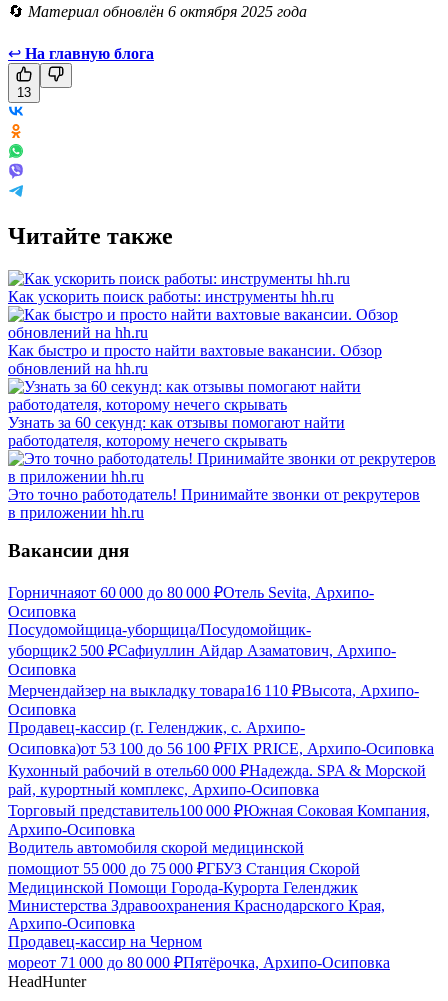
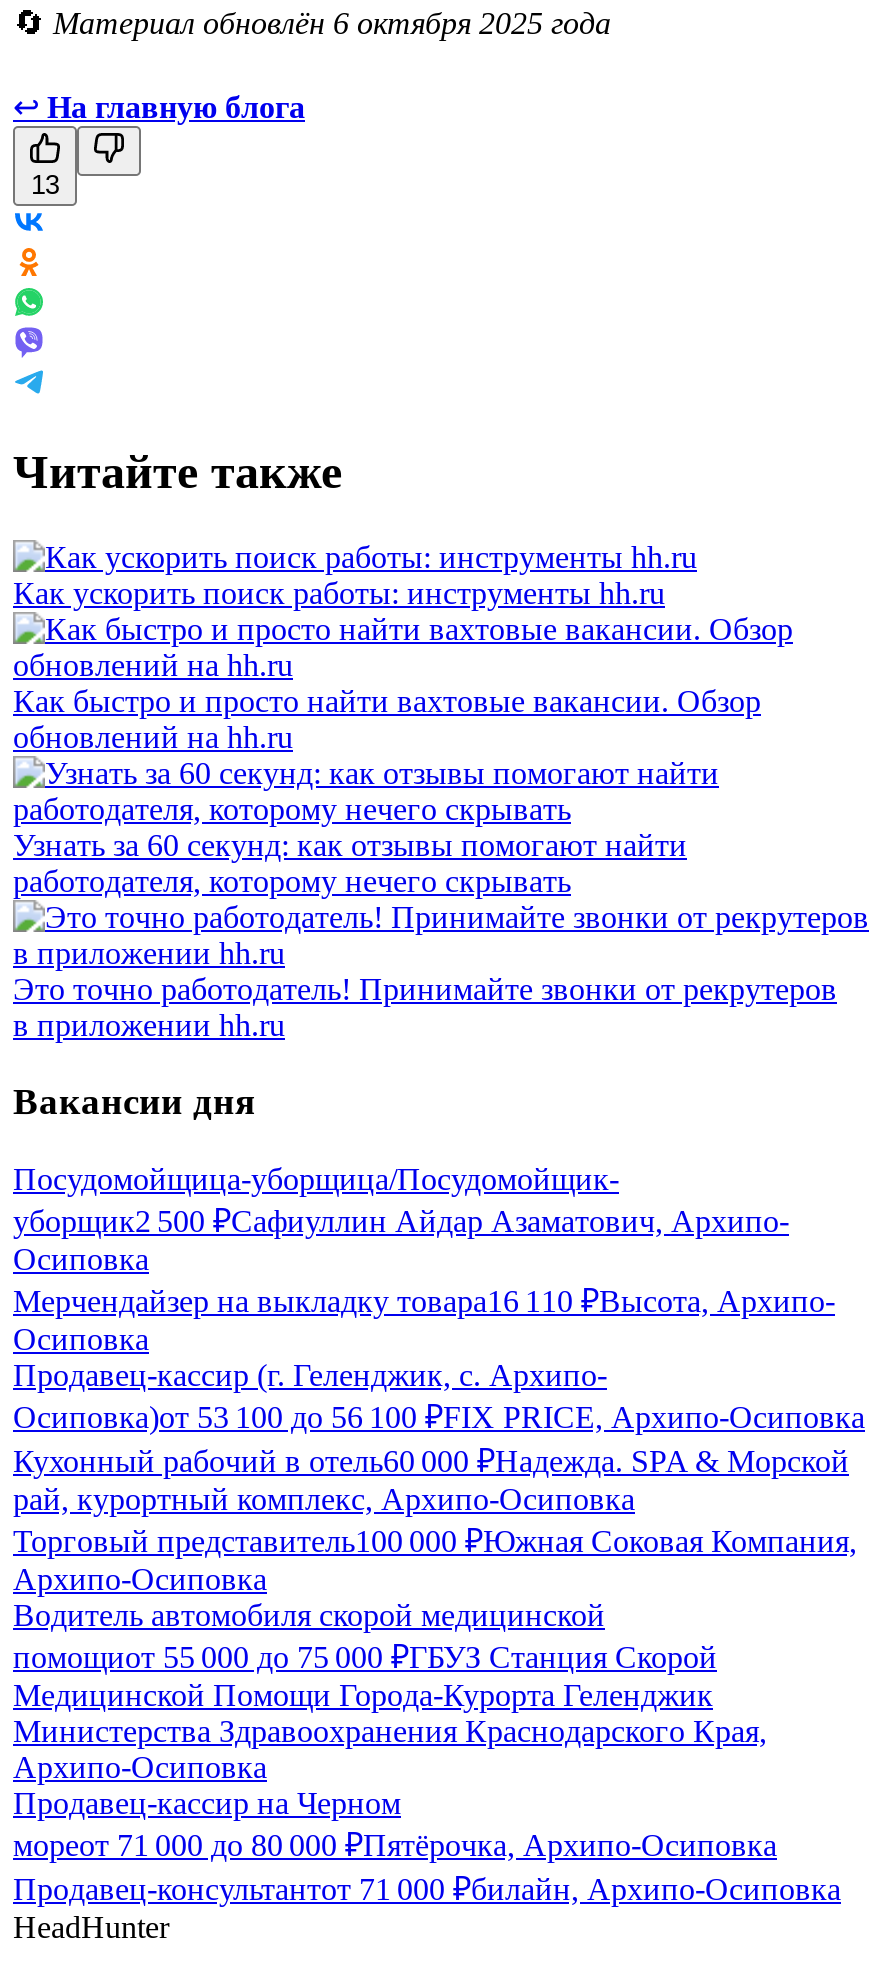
- Горничнаяот 60 000 до 80 000 ₽Отель Sevita, Архипо-
- Осиповка

moved up: Посудомойщица-уборщица/Посудомойщик- | уборщик2 500 ₽Сафиуллин Айдар Азаматович, Архипо- | Осиповка | ... | Продавец-кассир на Черном | мореот 71 000 до 80 000 ₽Пятёрочка, Архипо-Осиповка

+ Продавец-консультантот 71 000 ₽билайн, Архипо-Осиповка
